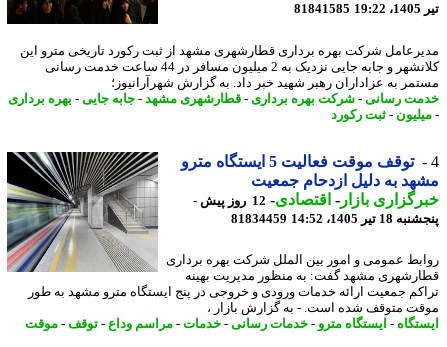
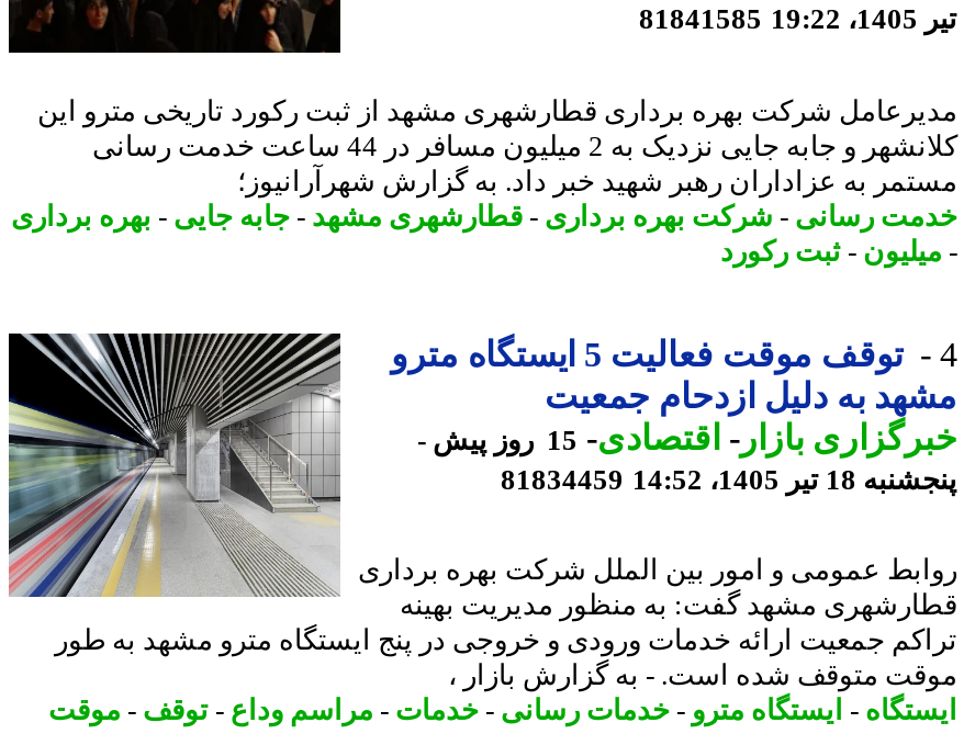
- 12 روز پیش -
+ 15 روز پیش -
